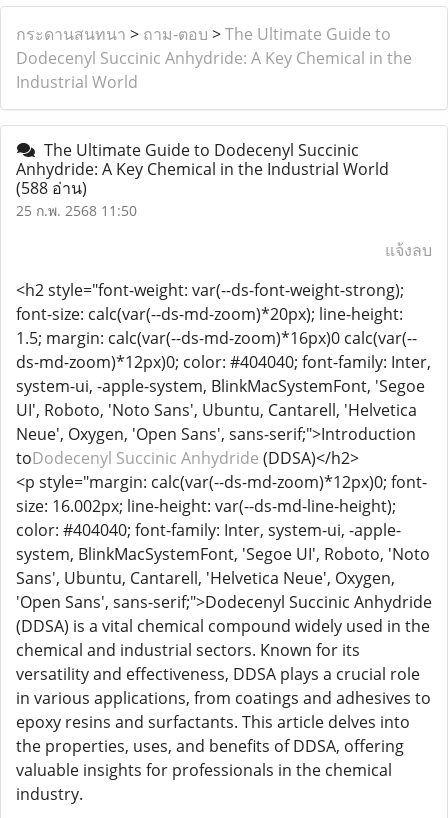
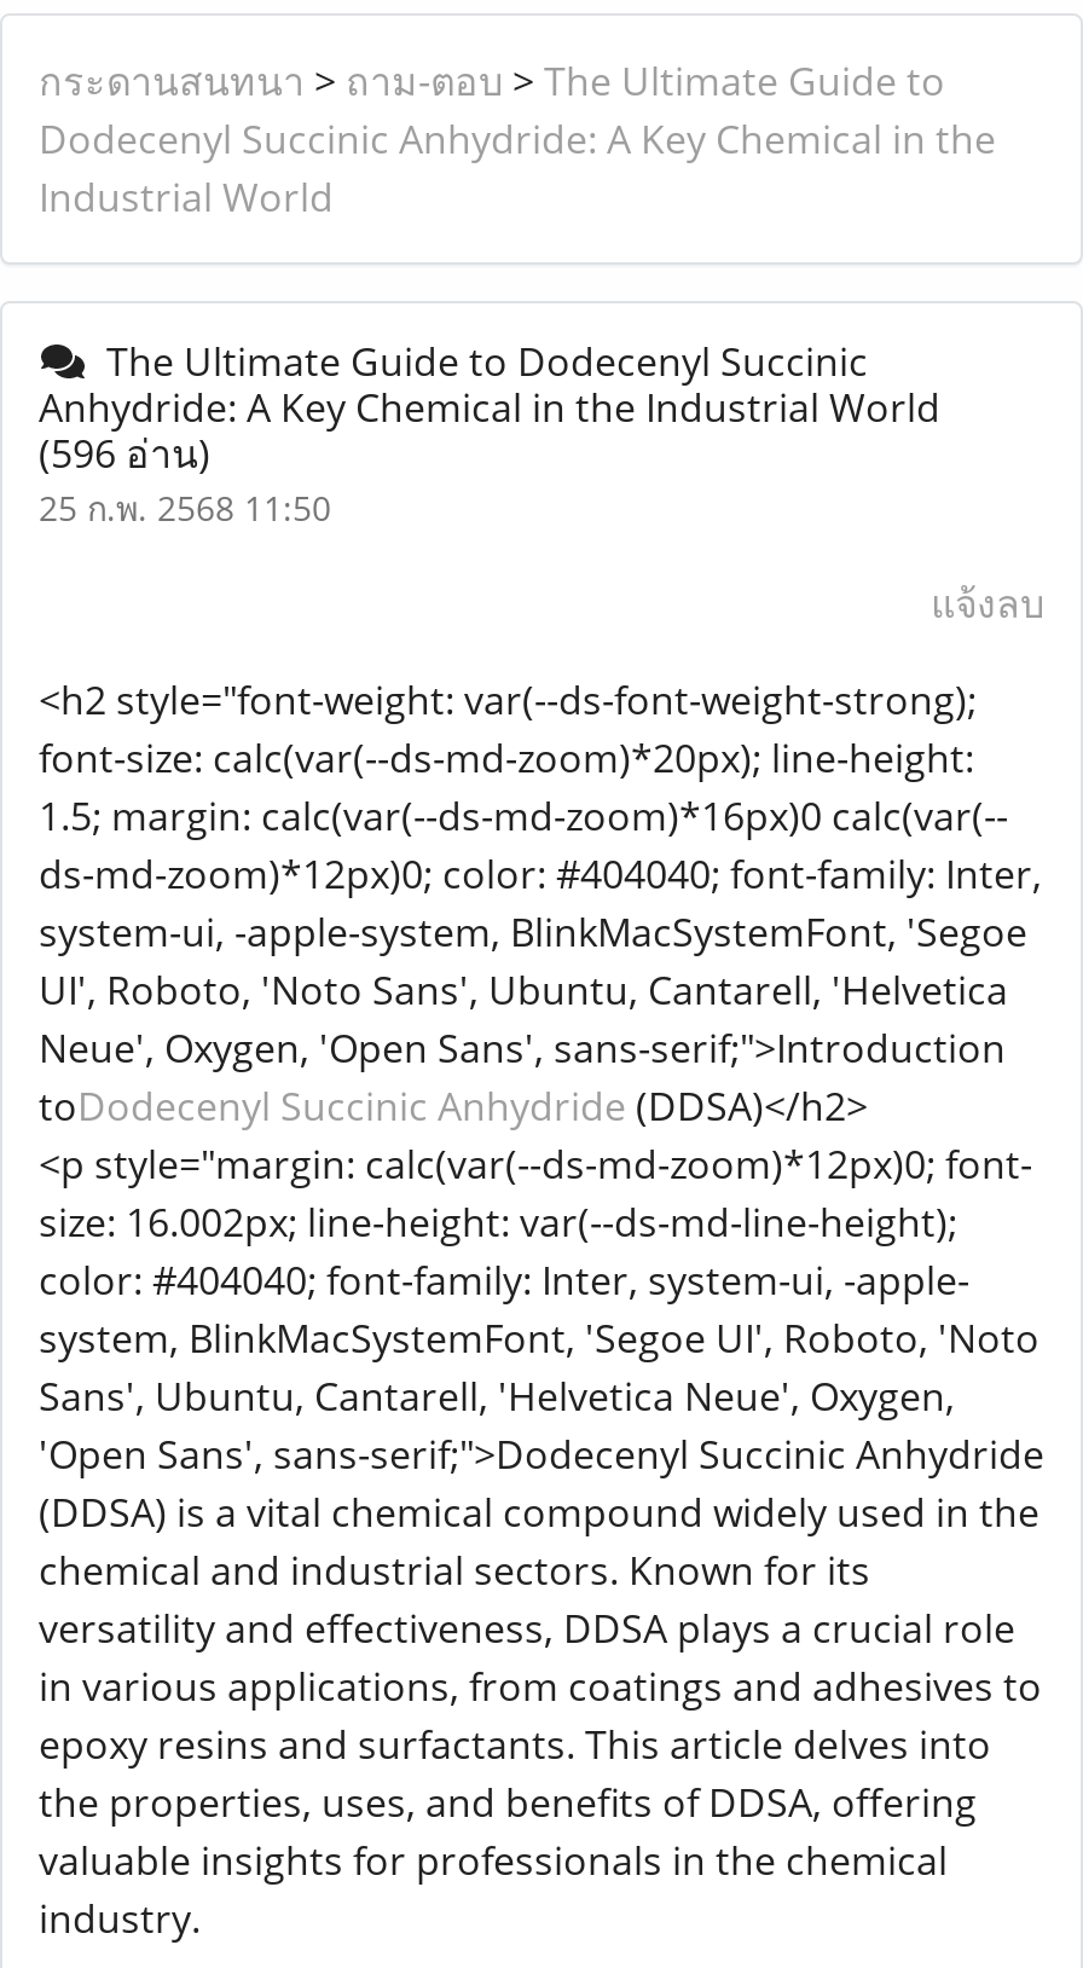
- (588 อ่าน)
+ (596 อ่าน)
